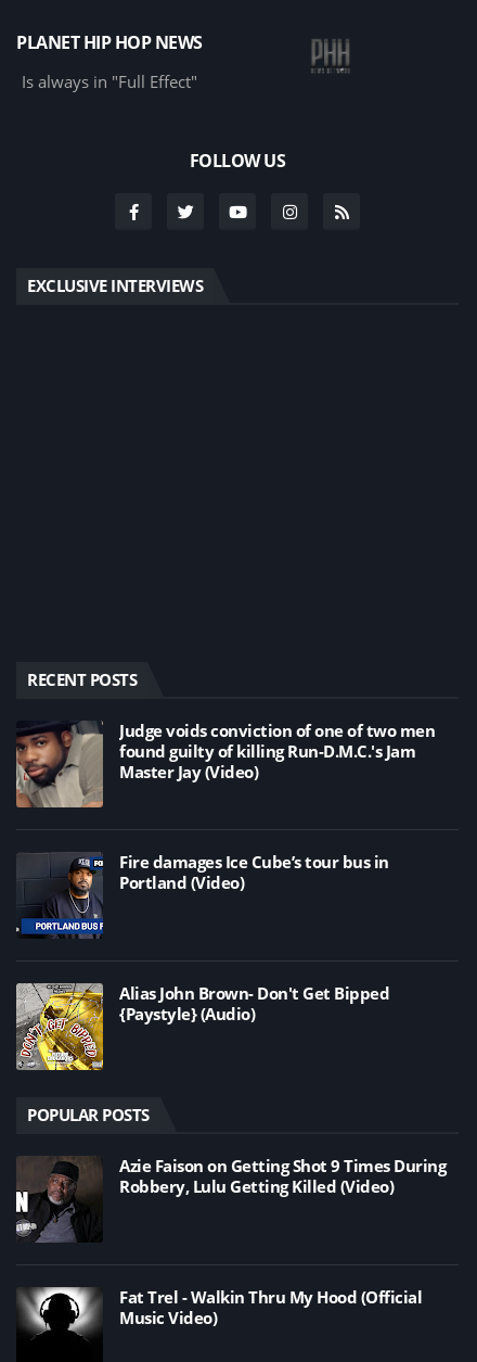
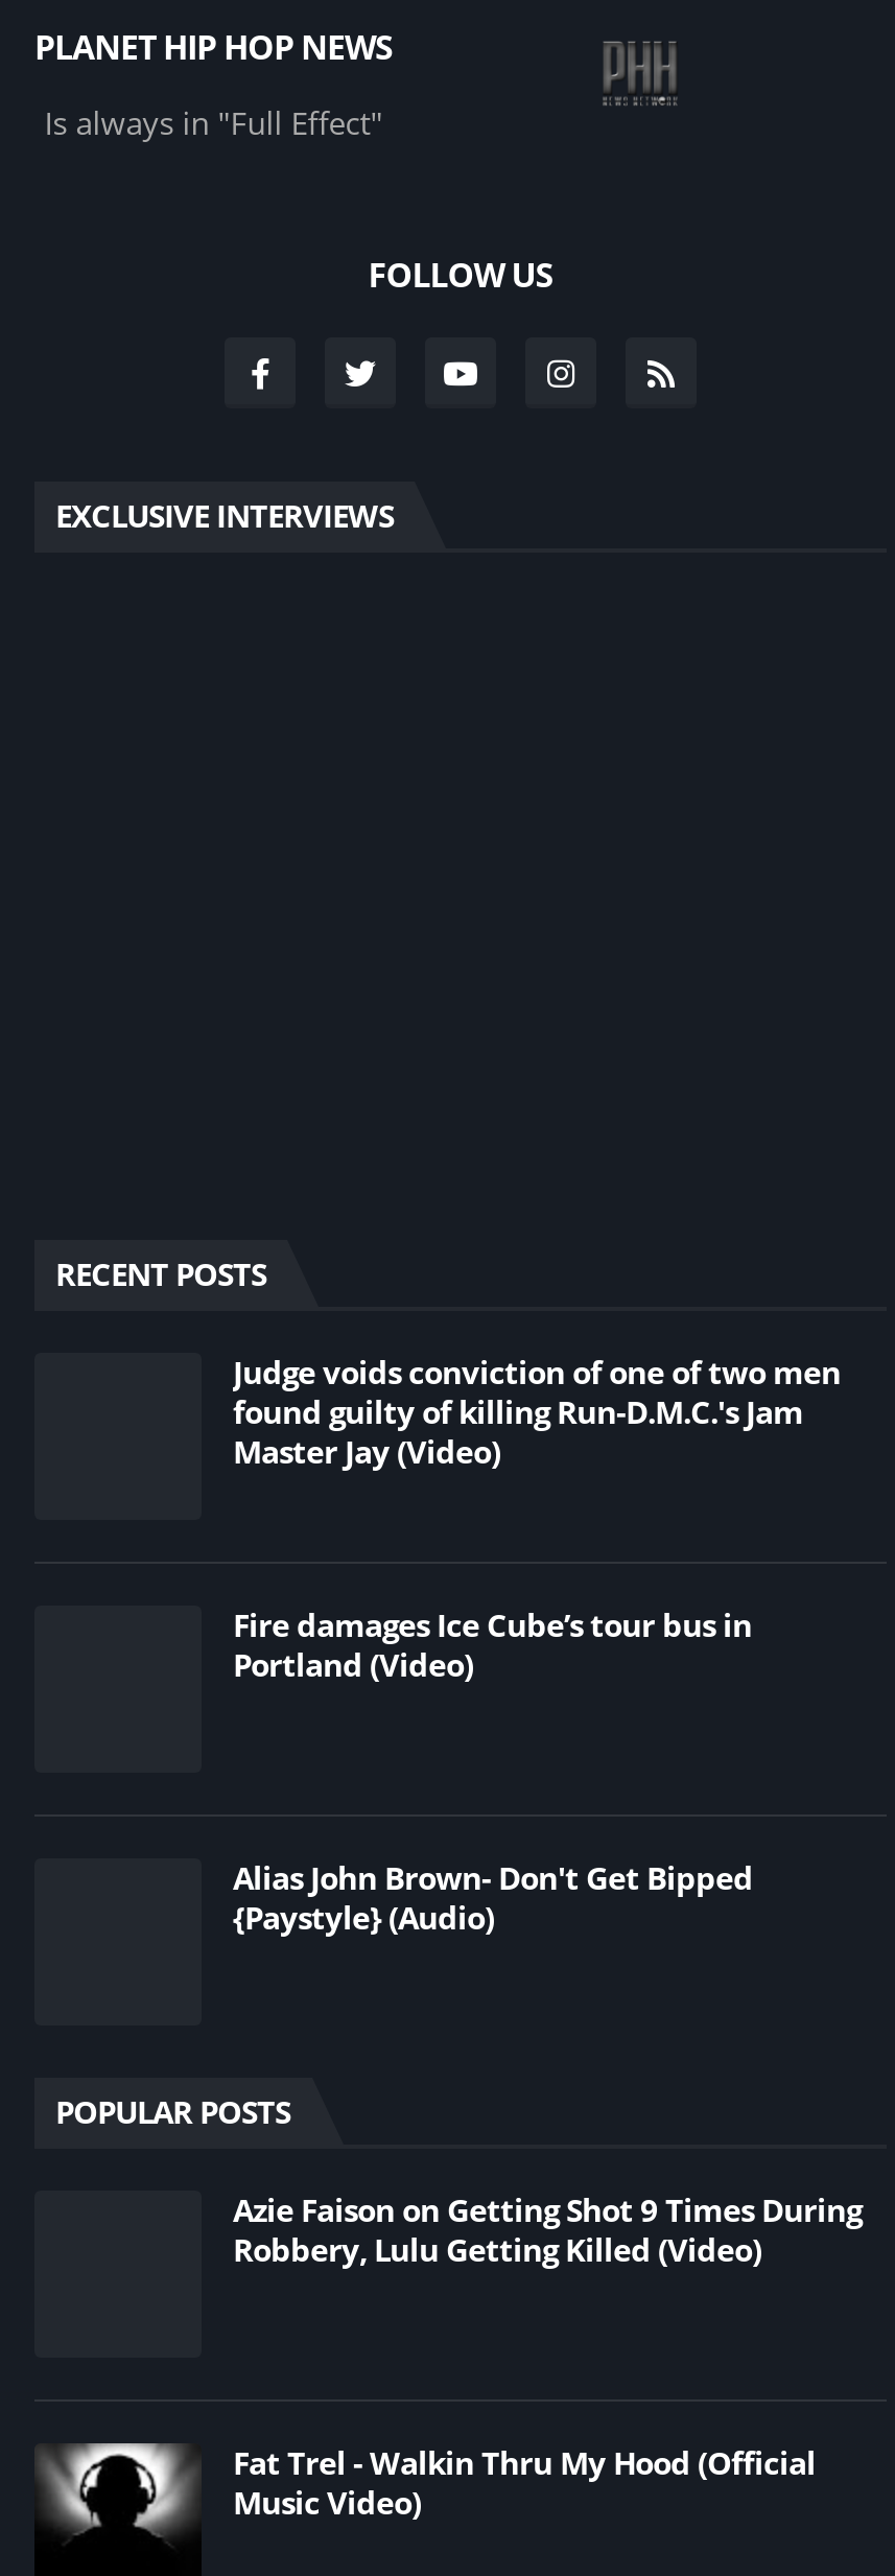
- [image]

- [image]

- [image]

- [image]
